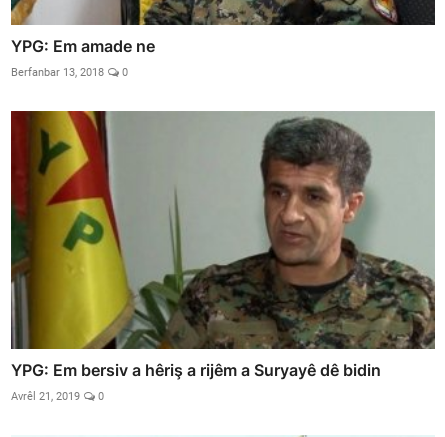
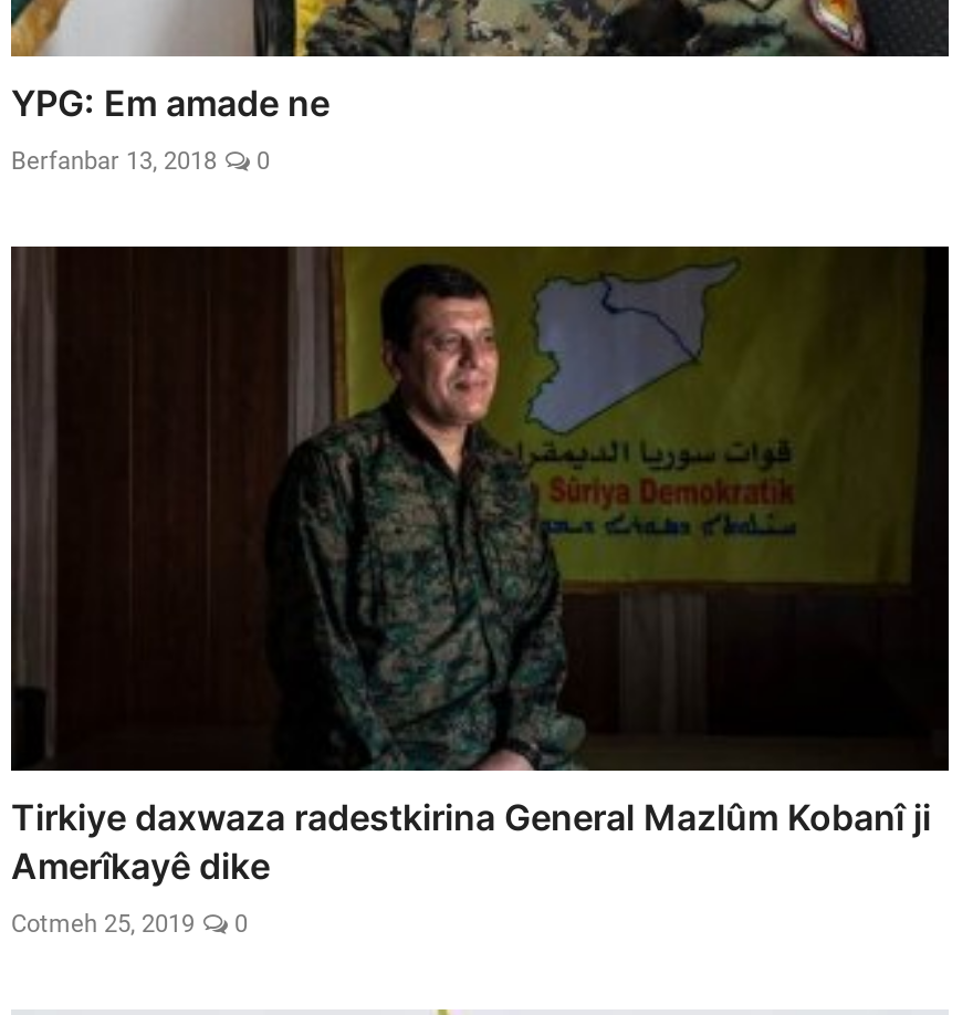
- [image]
- YPG: Em bersiv a hêriş a rijêm a Suryayê dê bidin
+ [image]
+ Tirkiye daxwaza radestkirina General Mazlûm Kobanî ji
+ Amerîkayê dike

- Avrêl 21, 2019 0
+ Cotmeh 25, 2019 0
